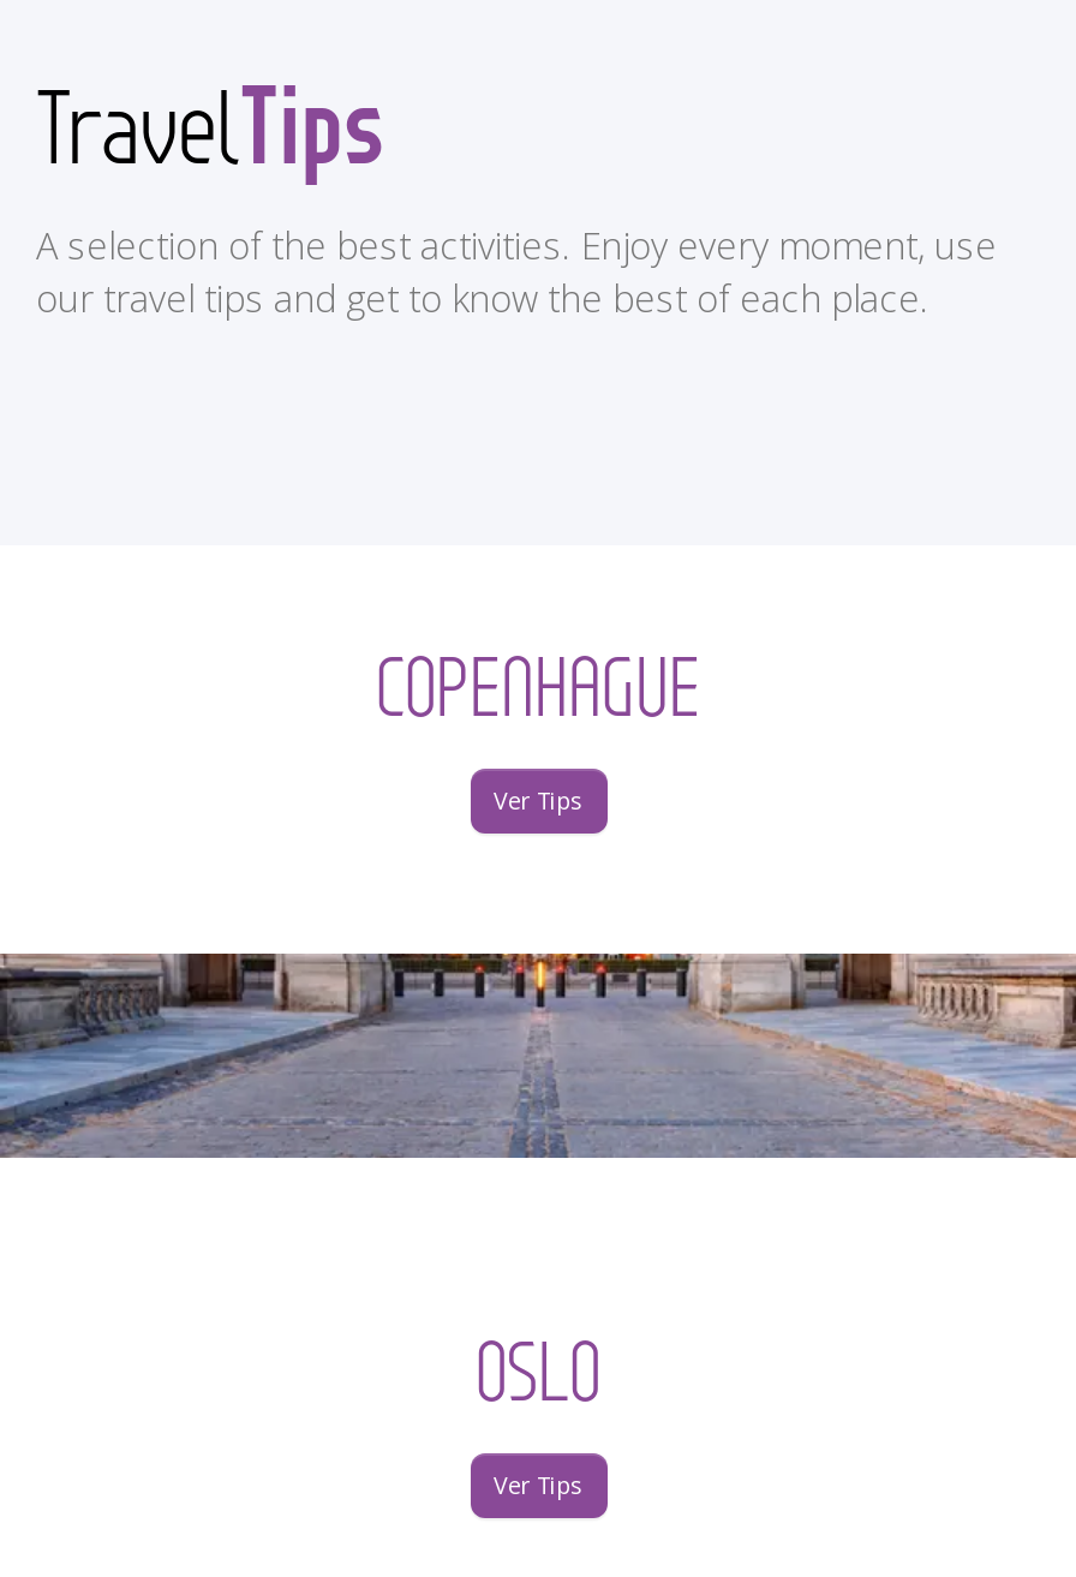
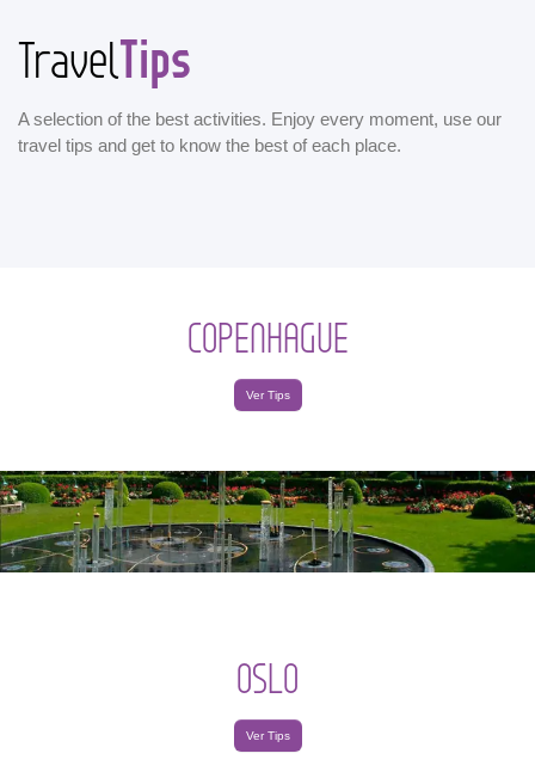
- [image]
+ [image]
